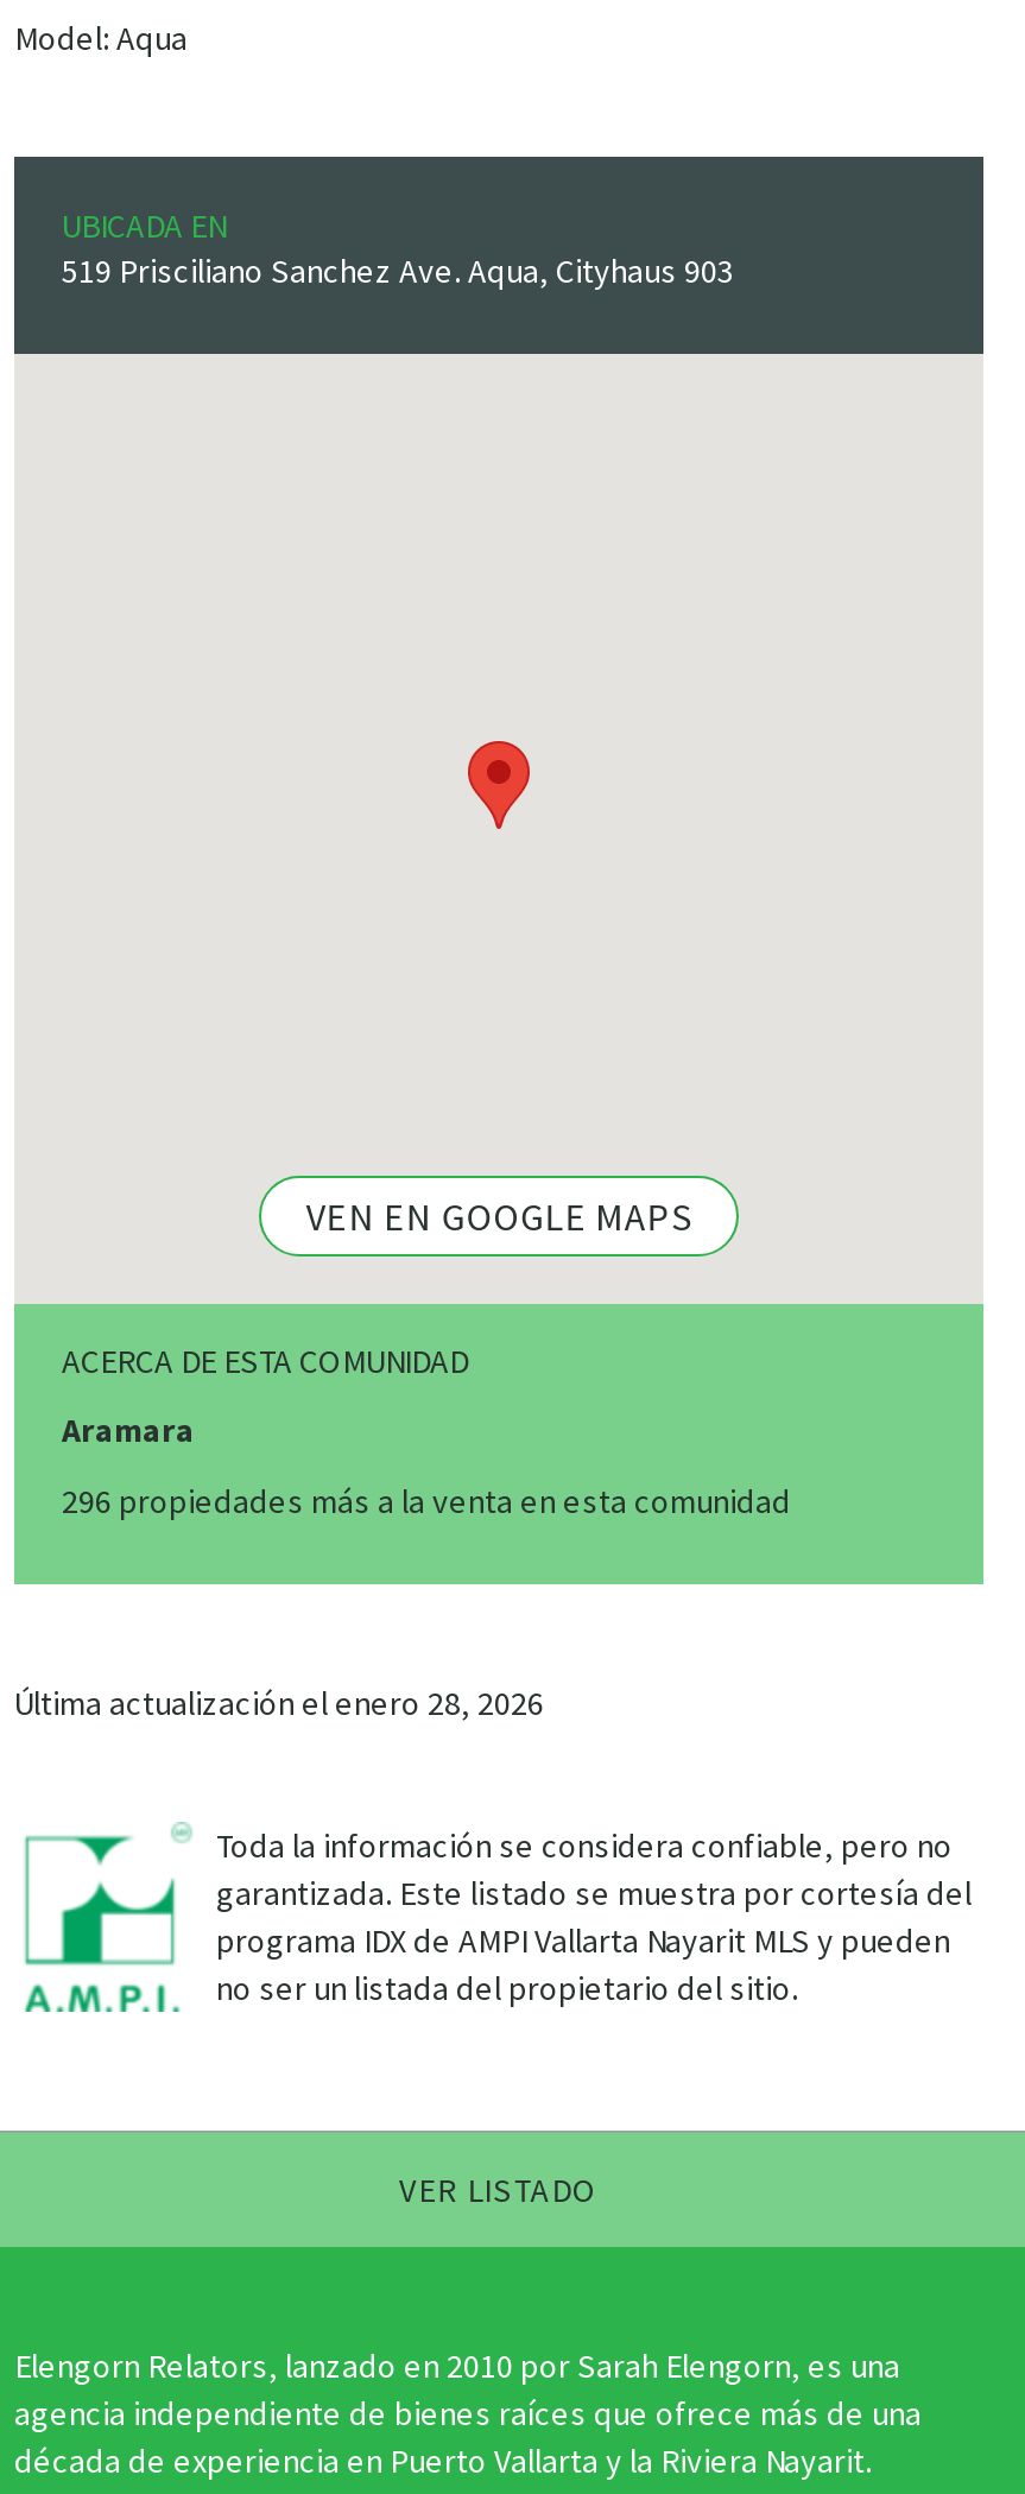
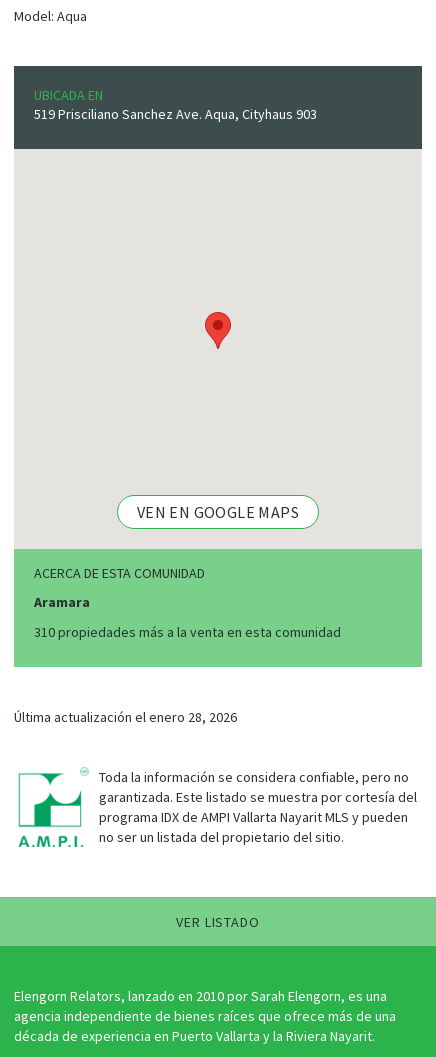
- 296 propiedades más a la venta en esta comunidad
+ 310 propiedades más a la venta en esta comunidad
